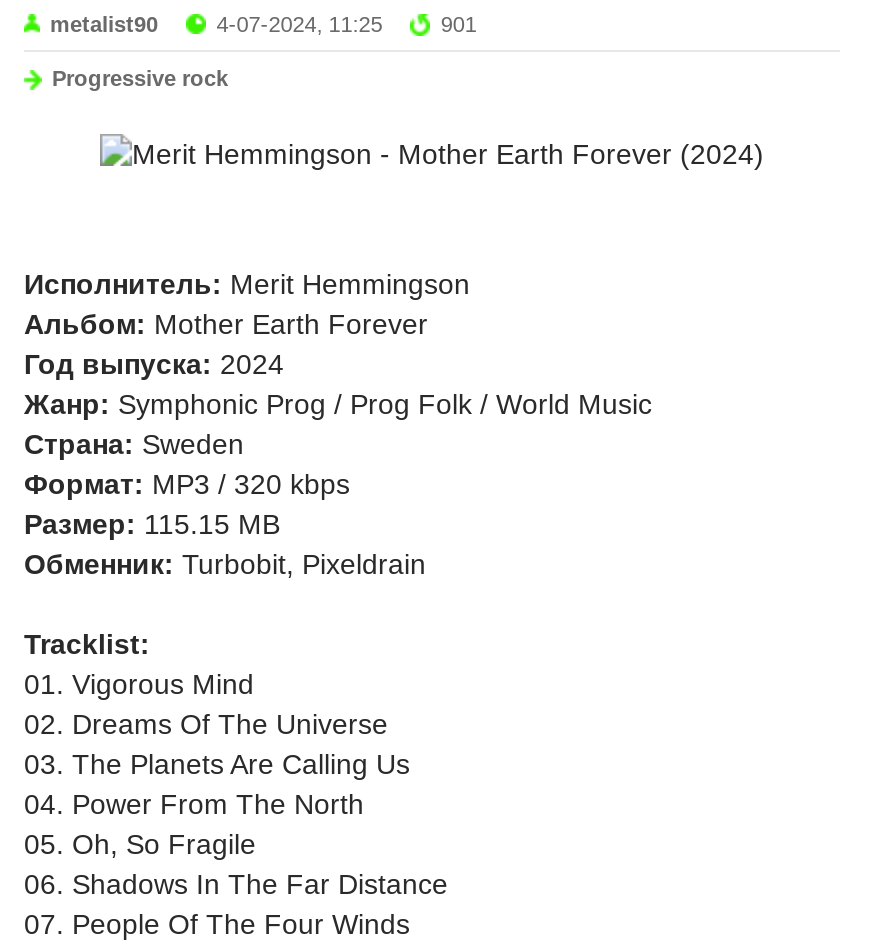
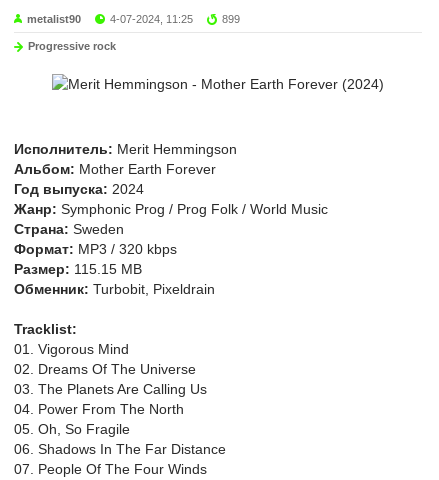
- 901
+ 899
